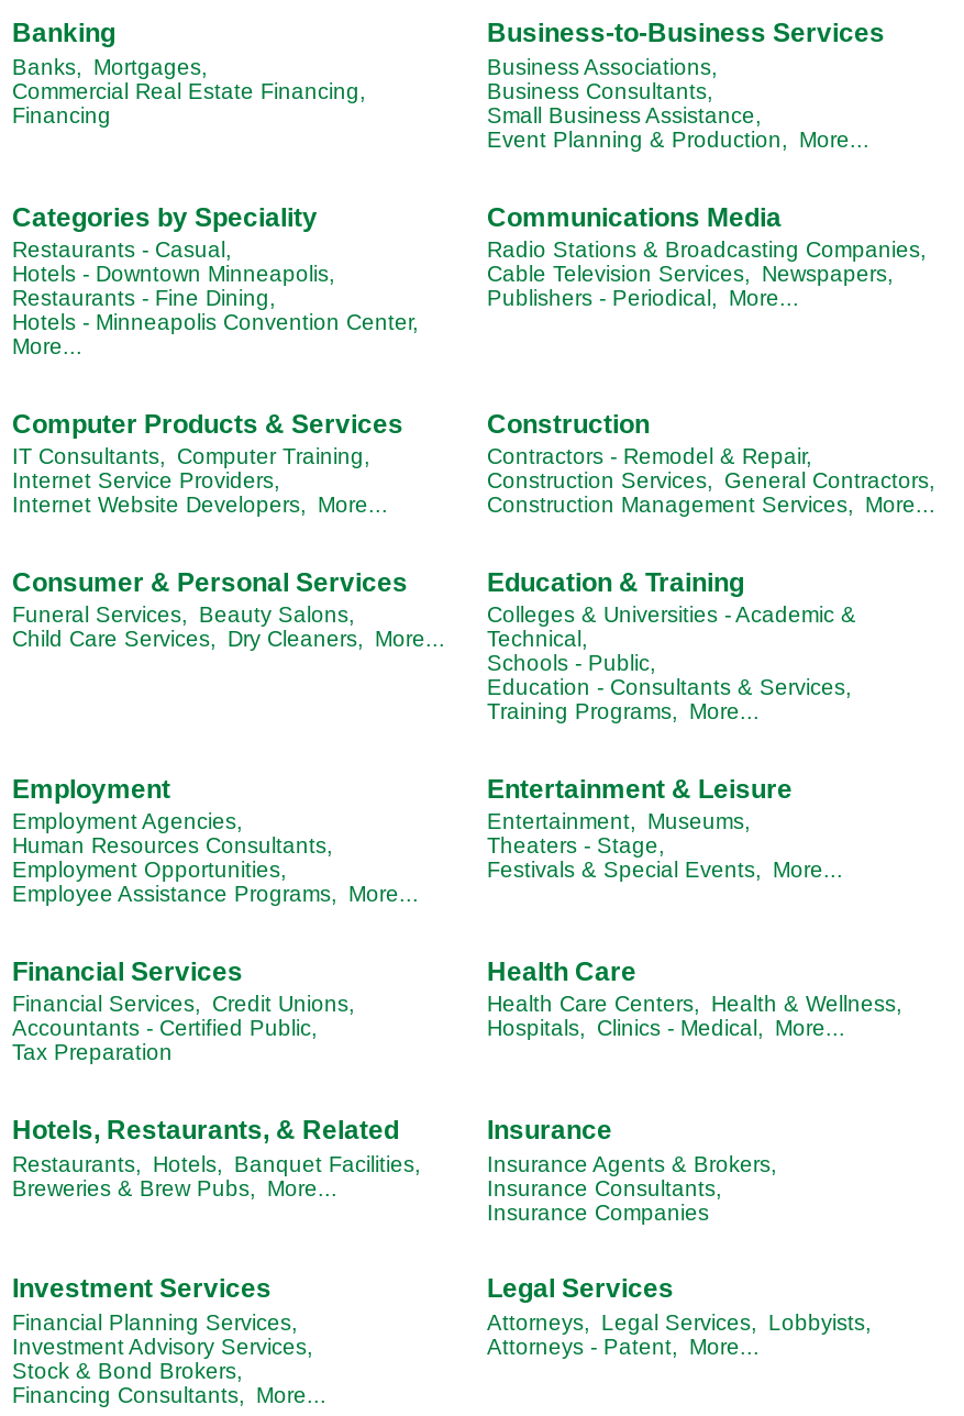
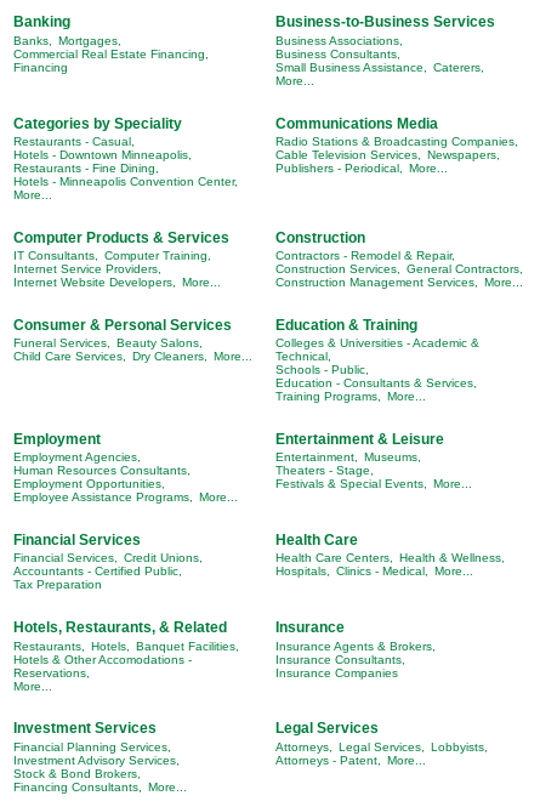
- Small Business Assistance,
- Event Planning & Production, More...
+ Small Business Assistance, Caterers,
+ More...

- Breweries & Brew Pubs, More...
+ Hotels & Other Accomodations -
+ Reservations,
+ More...
